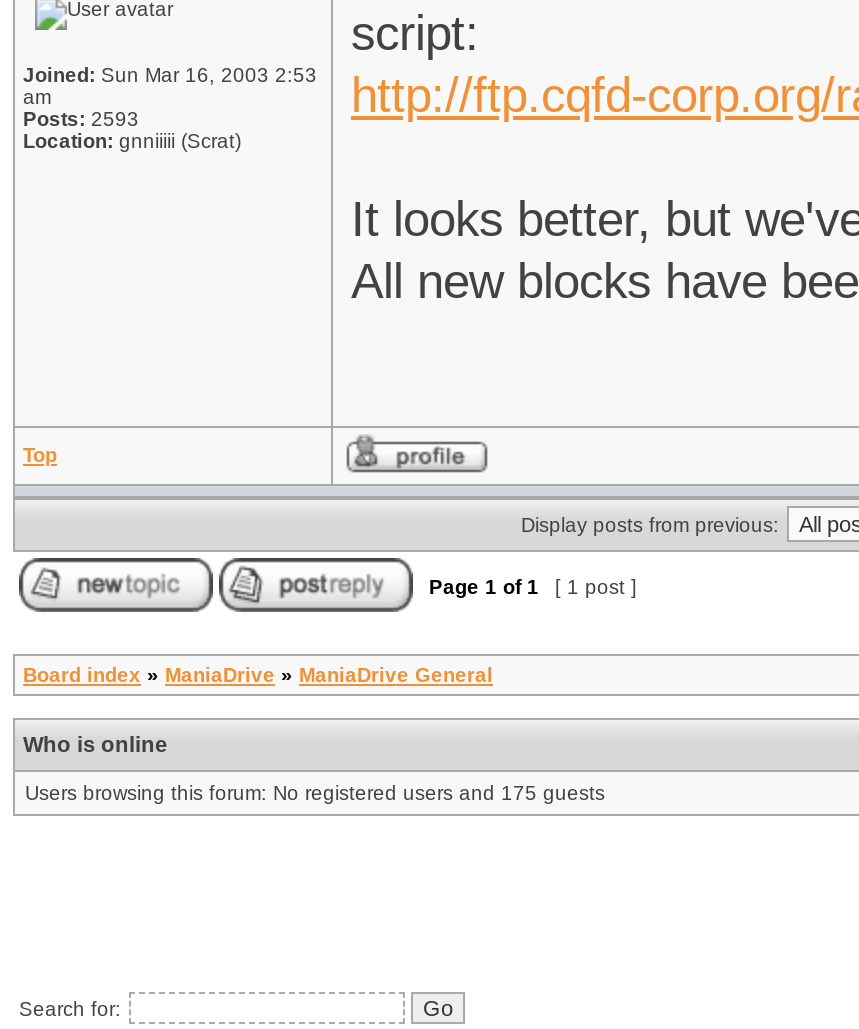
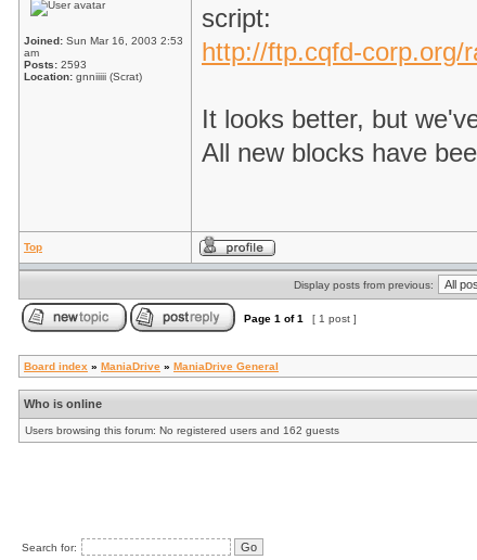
- Users browsing this forum: No registered users and 175 guests
+ Users browsing this forum: No registered users and 162 guests
